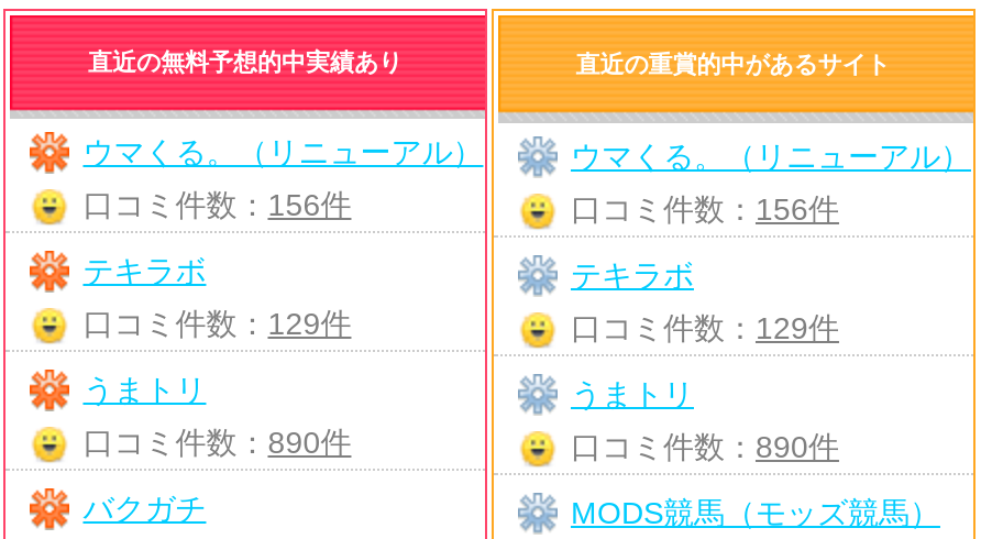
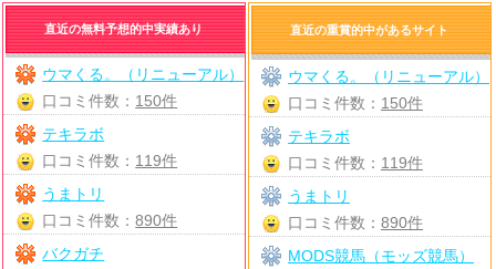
- 口コミ件数：156件
+ 口コミ件数：150件

- 口コミ件数：156件
+ 口コミ件数：150件

- 口コミ件数：129件
+ 口コミ件数：119件

- 口コミ件数：129件
+ 口コミ件数：119件
